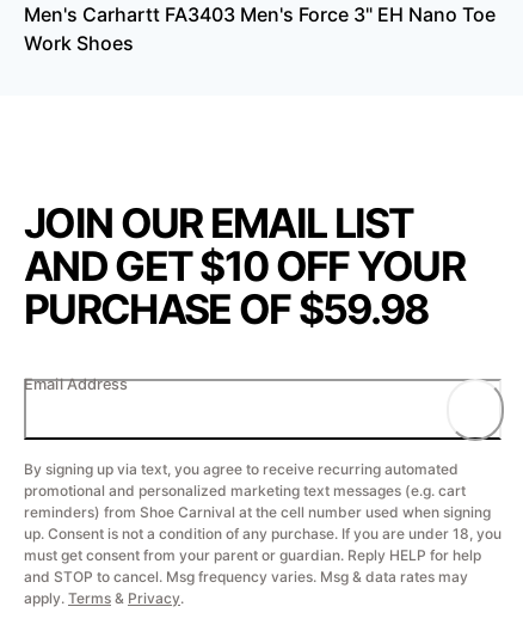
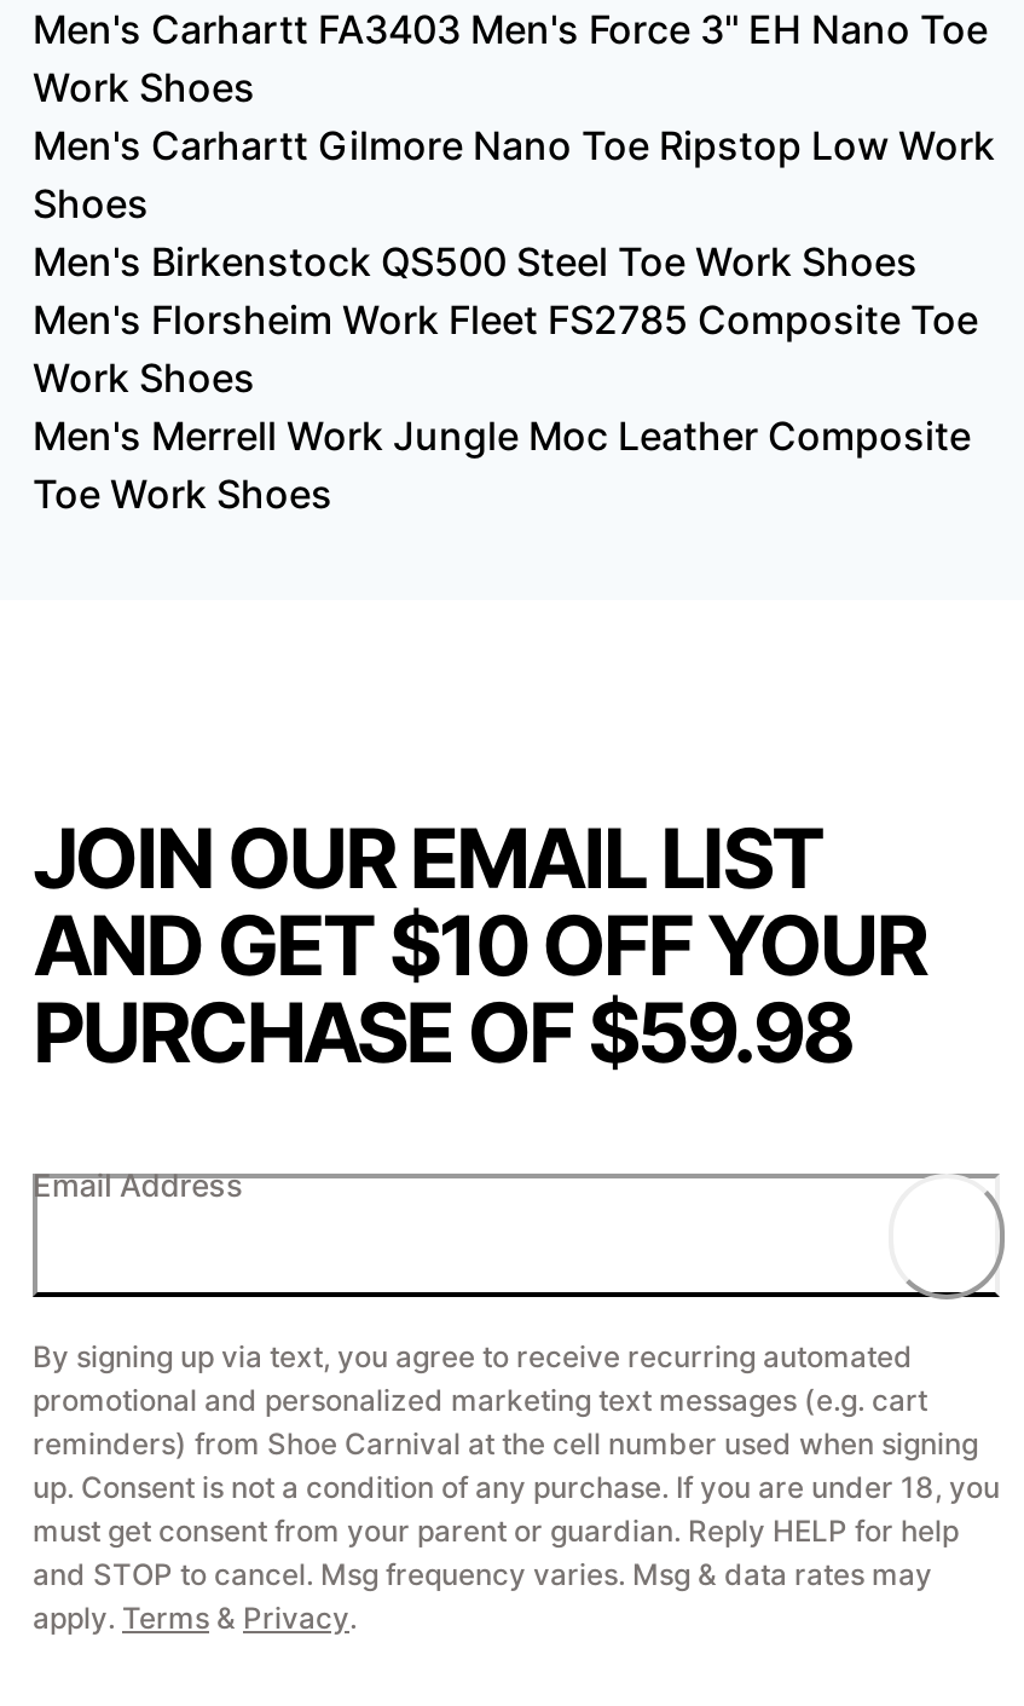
+ Men's Carhartt Gilmore Nano Toe Ripstop Low Work
+ Shoes
+ Men's Birkenstock QS500 Steel Toe Work Shoes
+ Men's Florsheim Work Fleet FS2785 Composite Toe
+ Work Shoes
+ Men's Merrell Work Jungle Moc Leather Composite
+ Toe Work Shoes
